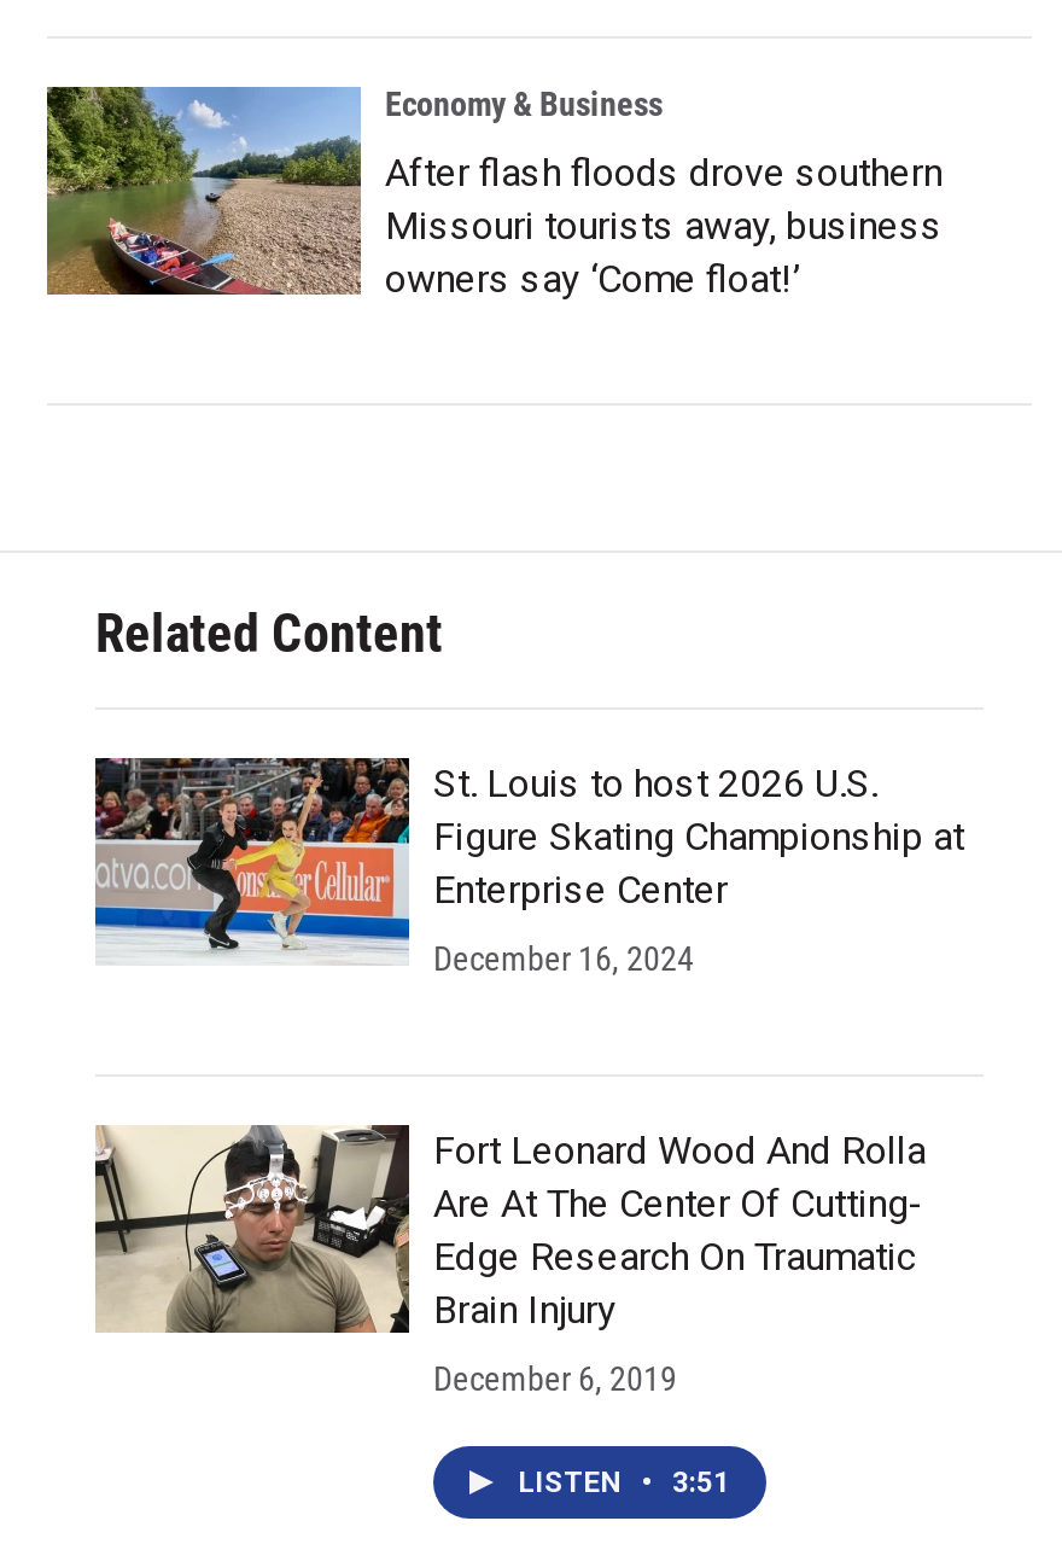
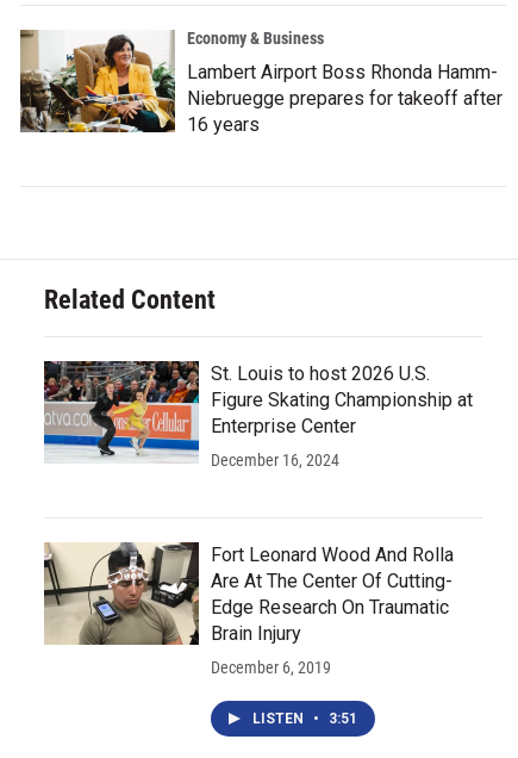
- [image]
- After flash floods drove southern
- Missouri tourists away, business
- owners say ‘Come float!’
+ [image]
+ Lambert Airport Boss Rhonda Hamm-
+ Niebruegge prepares for takeoff after
+ 16 years
